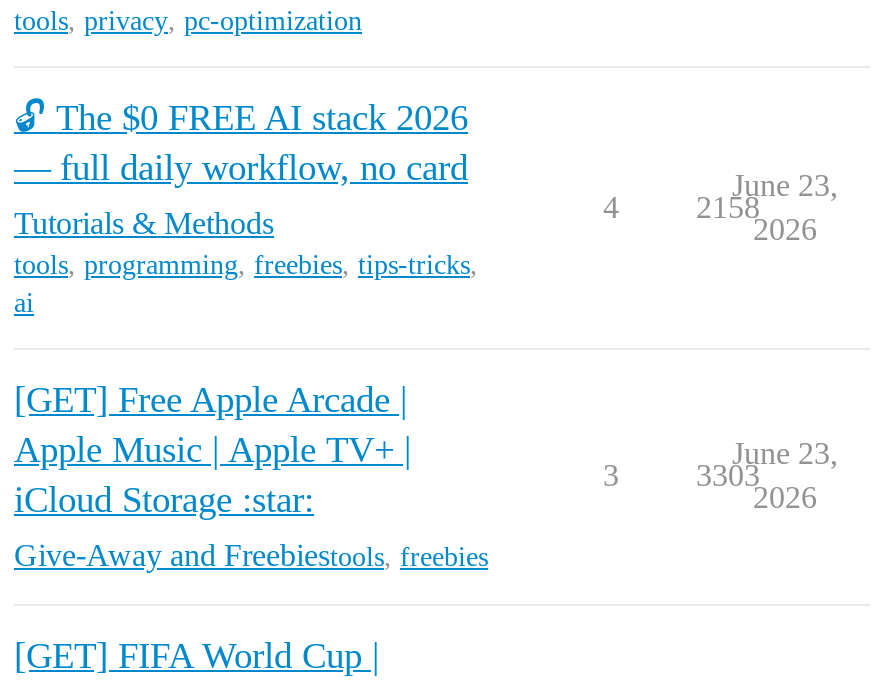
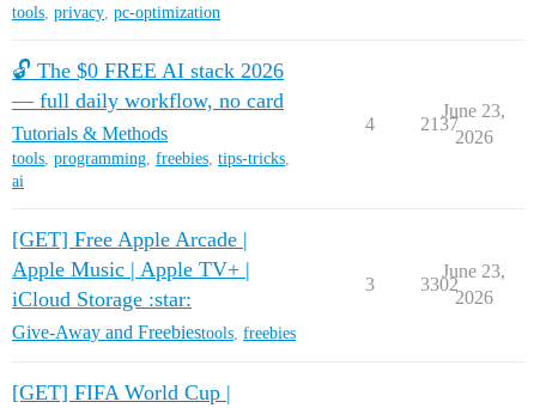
- 2158
+ 2137

- 3303
+ 3302
